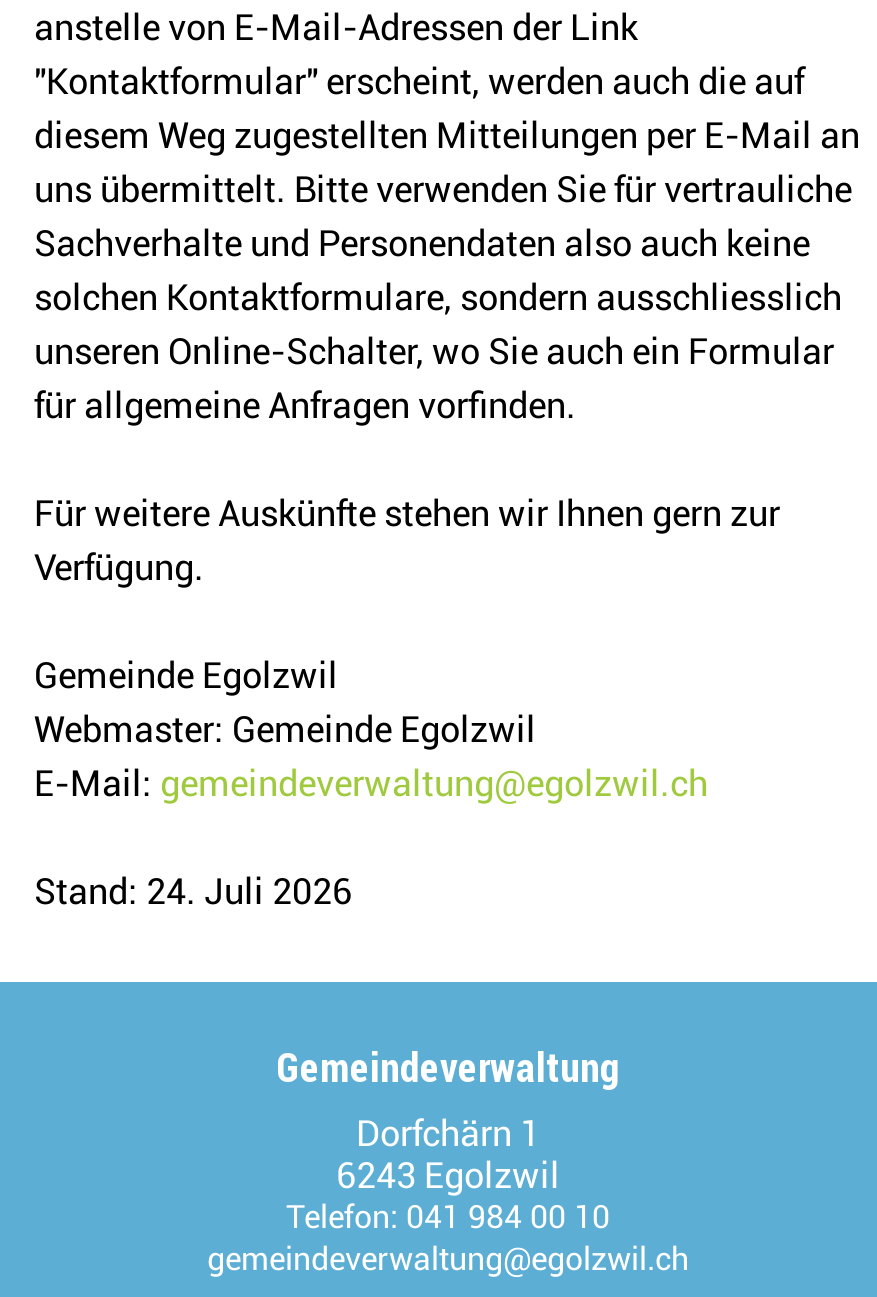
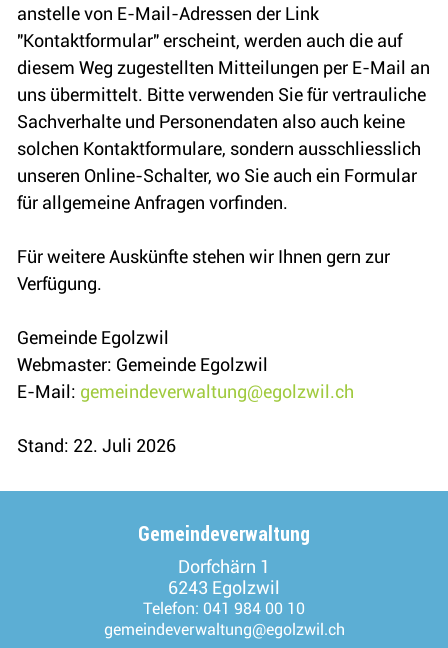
- Stand: 24. Juli 2026
+ Stand: 22. Juli 2026
